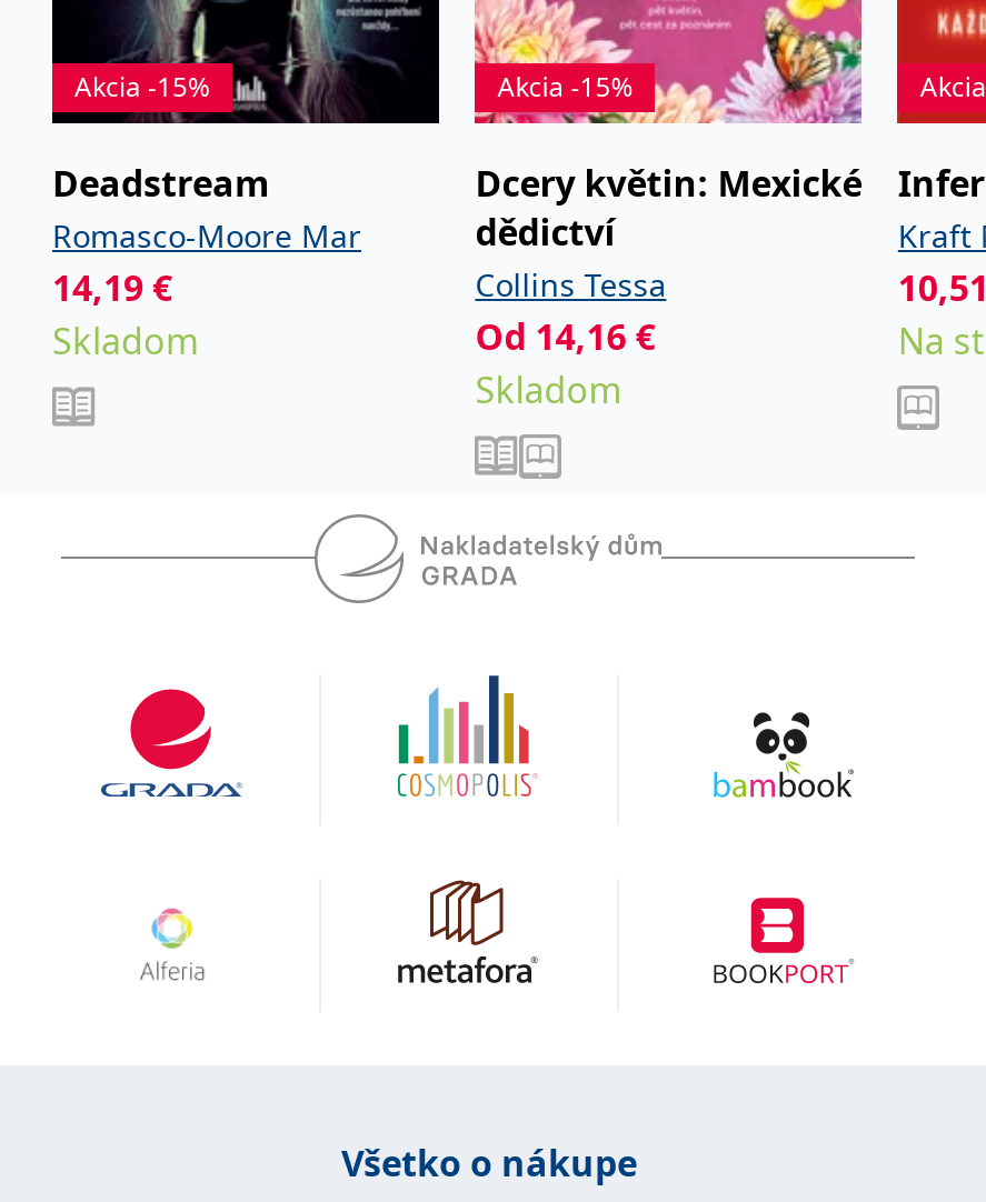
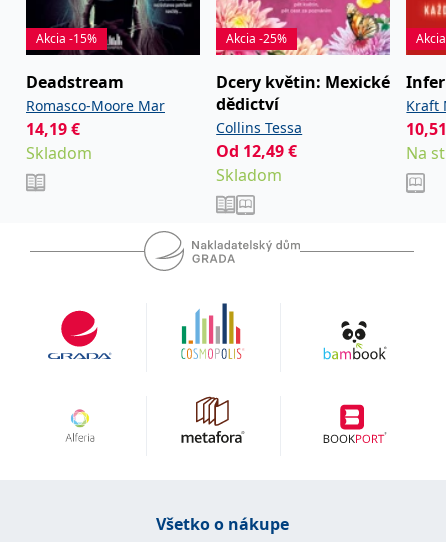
- Akcia -15%
+ Akcia -25%

- Od 14,16 €
+ Od 12,49 €
